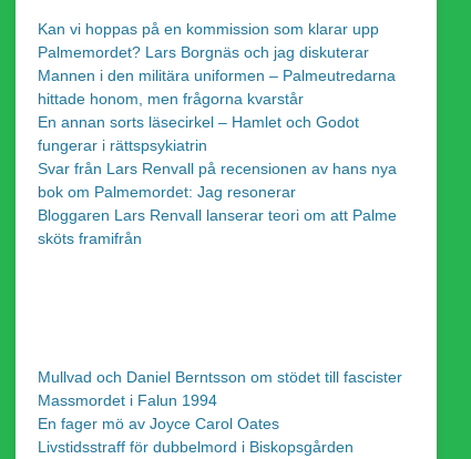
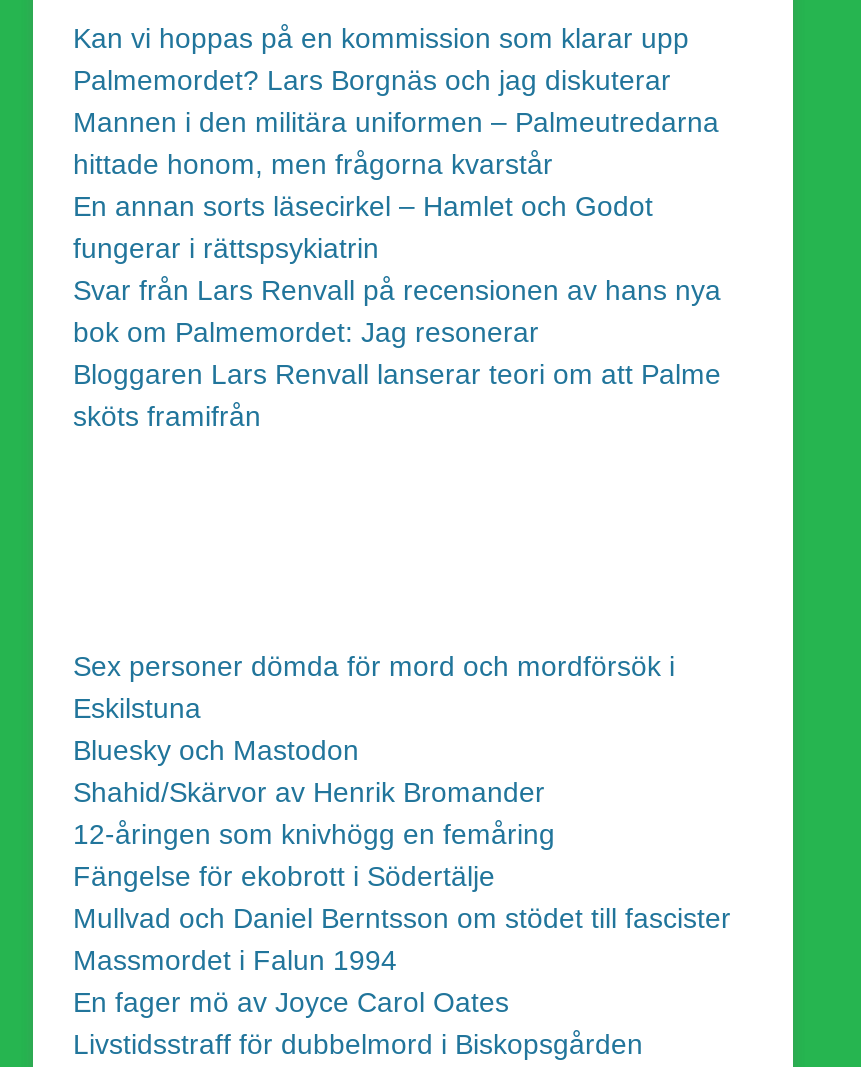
+ Sex personer dömda för mord och mordförsök i
+ Eskilstuna
+ Bluesky och Mastodon
+ Shahid/Skärvor av Henrik Bromander
+ 12-åringen som knivhögg en femåring
+ Fängelse för ekobrott i Södertälje
